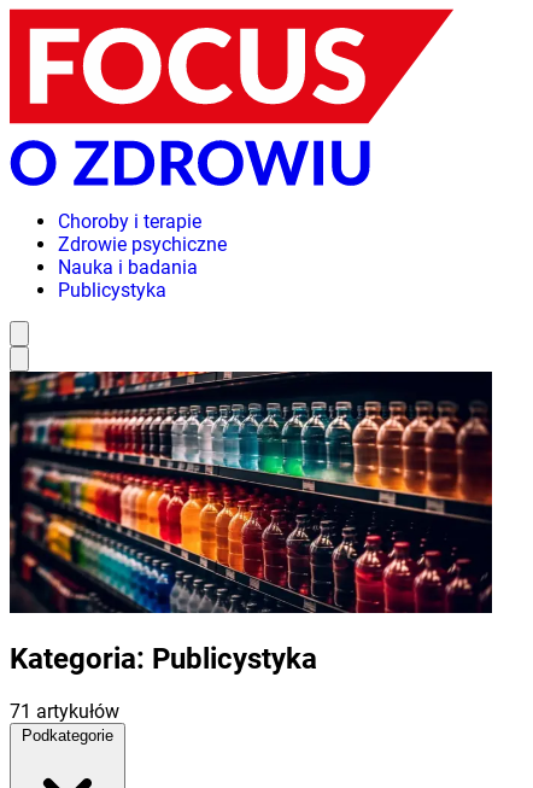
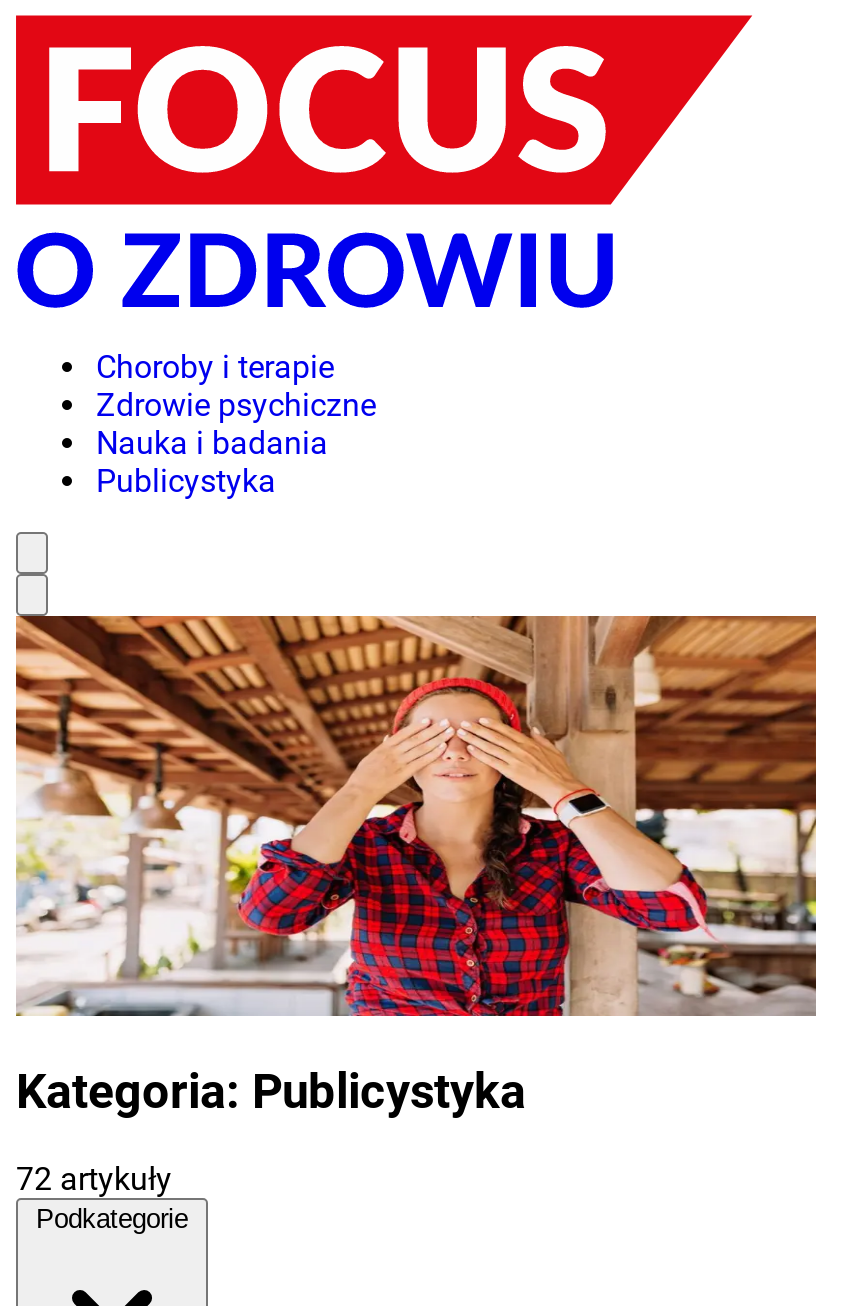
- [image]
+ [image]

- 71 artykułów
+ 72 artykuły
